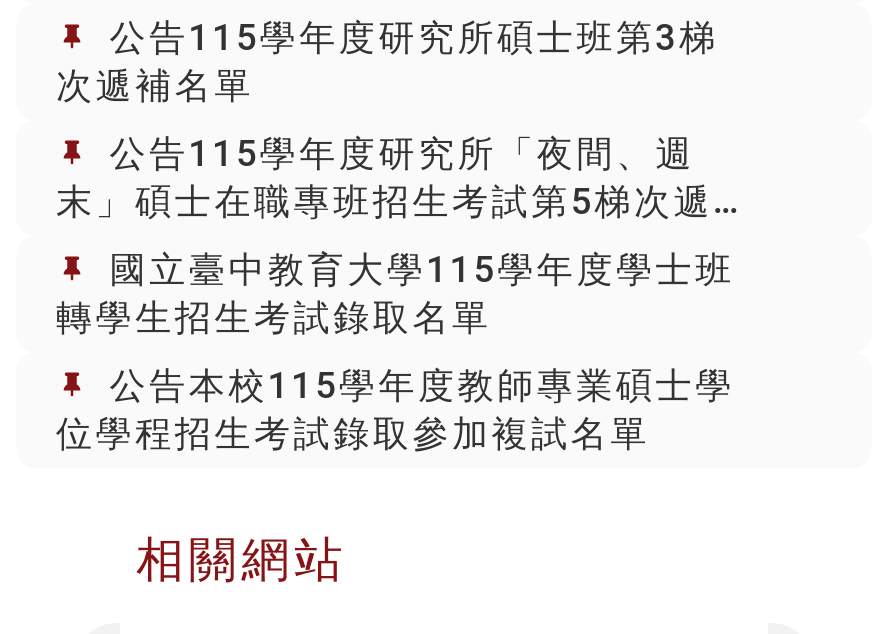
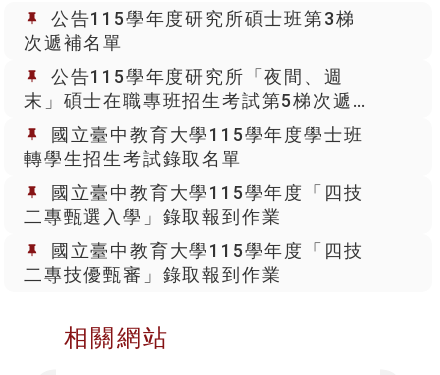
- 公告本校115學年度教師專業碩士學
- 位學程招生考試錄取參加複試名單
+ 國立臺中教育大學115學年度「四技
+ 二專甄選入學」錄取報到作業
+ 國立臺中教育大學115學年度「四技
+ 二專技優甄審」錄取報到作業
